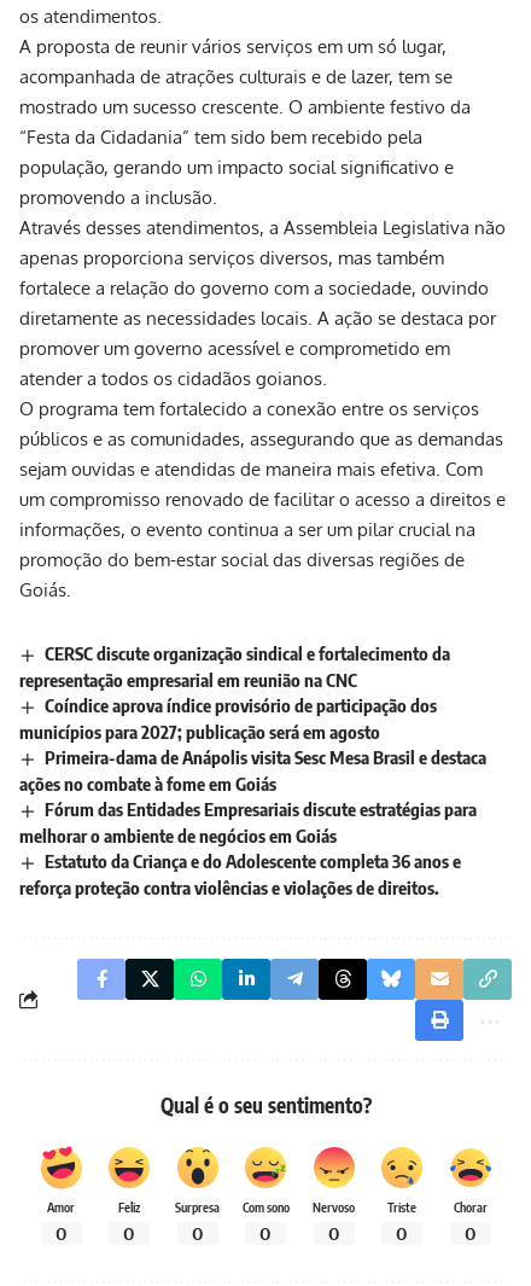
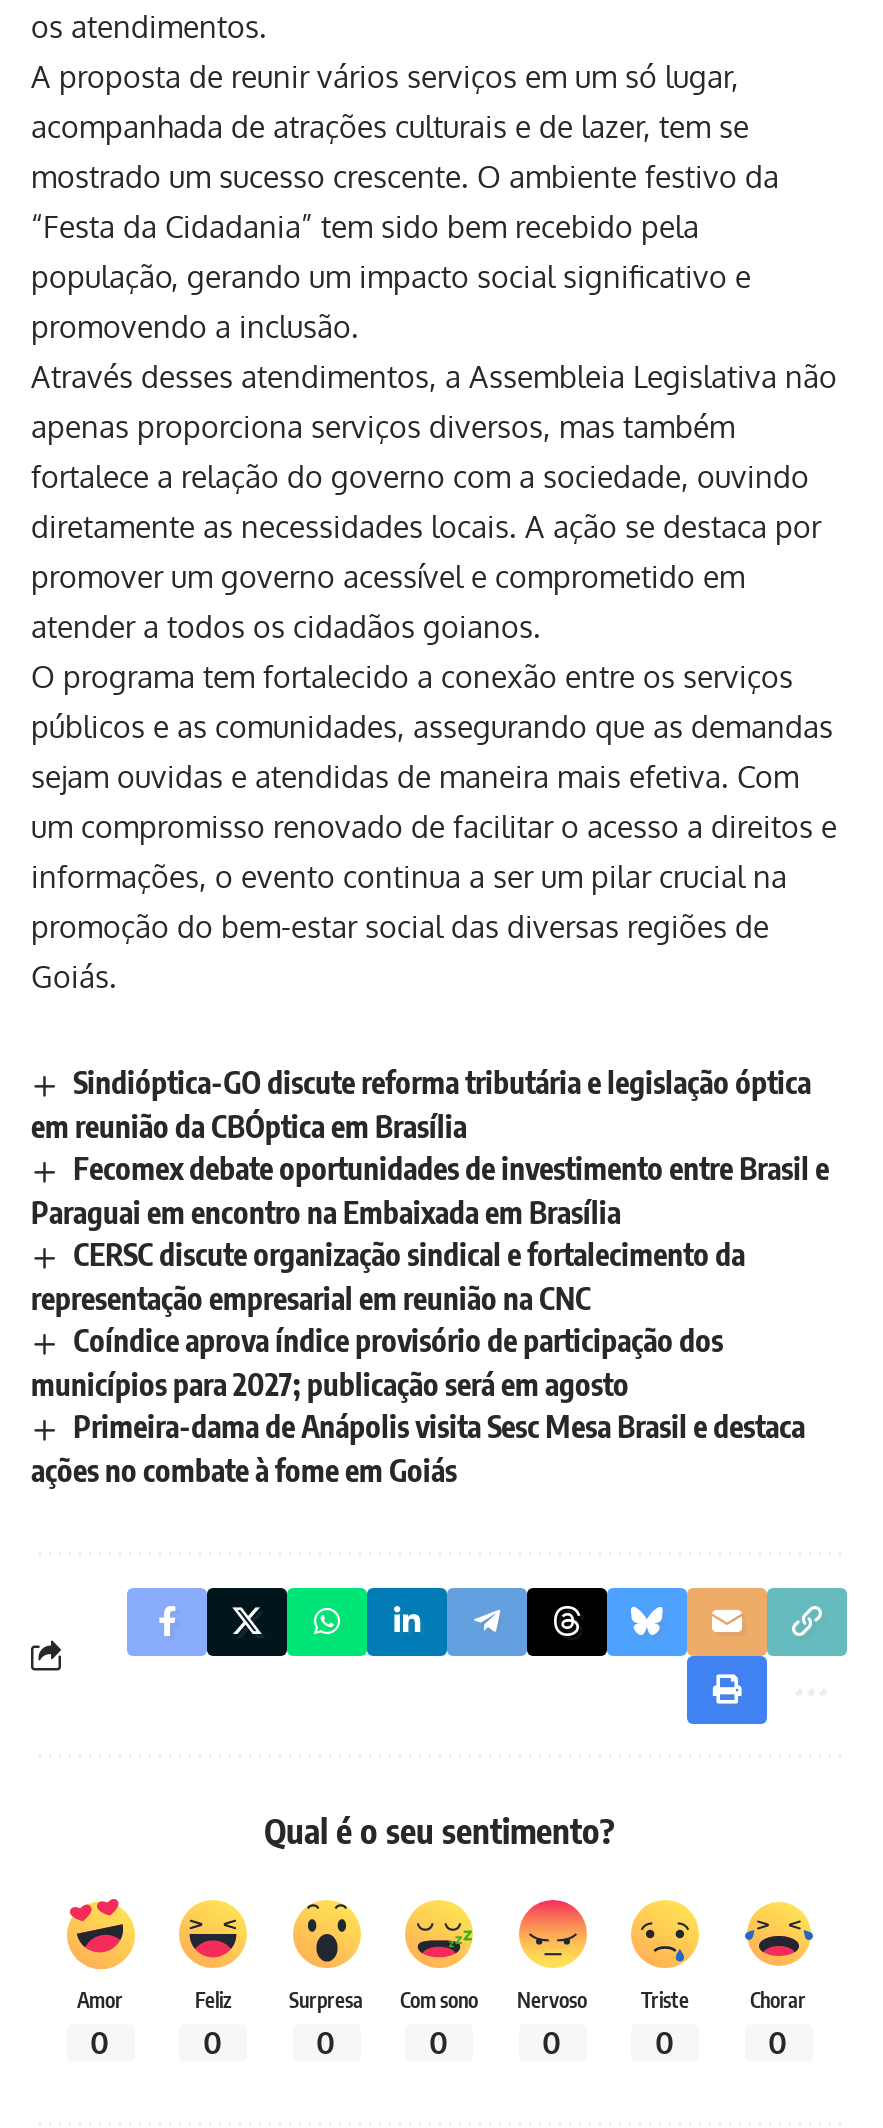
+ Sindióptica-GO discute reforma tributária e legislação óptica
+ em reunião da CBÓptica em Brasília
+ Fecomex debate oportunidades de investimento entre Brasil e
+ Paraguai em encontro na Embaixada em Brasília

moved down: CERSC discute organização sindical e fortalecimento da | representação empresarial em reunião na CNC | Coíndice aprova índice provisório de participação dos | municípios para 2027; publicação será em agosto | Primeira-dama de Anápolis visita Sesc Mesa Brasil e destaca | ações no combate à fome em Goiás

- Fórum das Entidades Empresariais discute estratégias para
- melhorar o ambiente de negócios em Goiás
- Estatuto da Criança e do Adolescente completa 36 anos e
- reforça proteção contra violências e violações de direitos.
